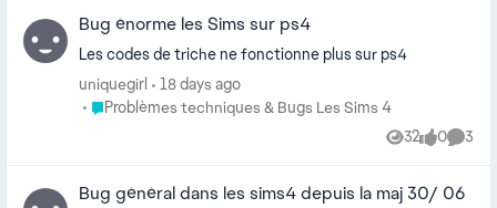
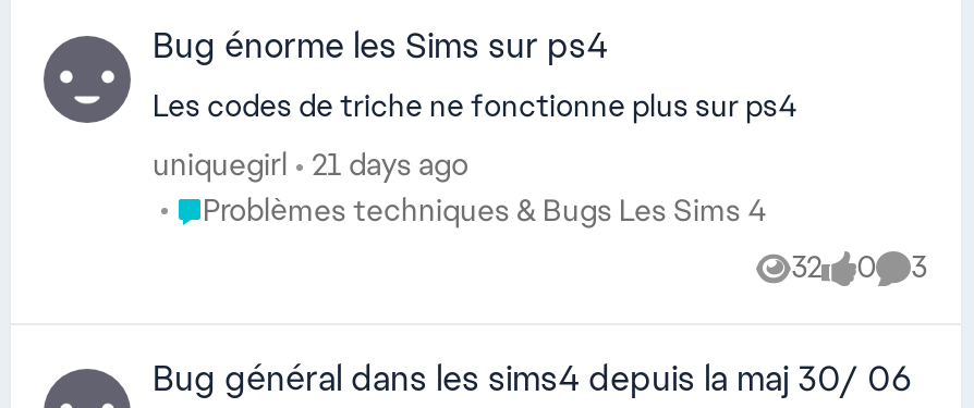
- uniquegirl 18 days ago
+ uniquegirl 21 days ago
